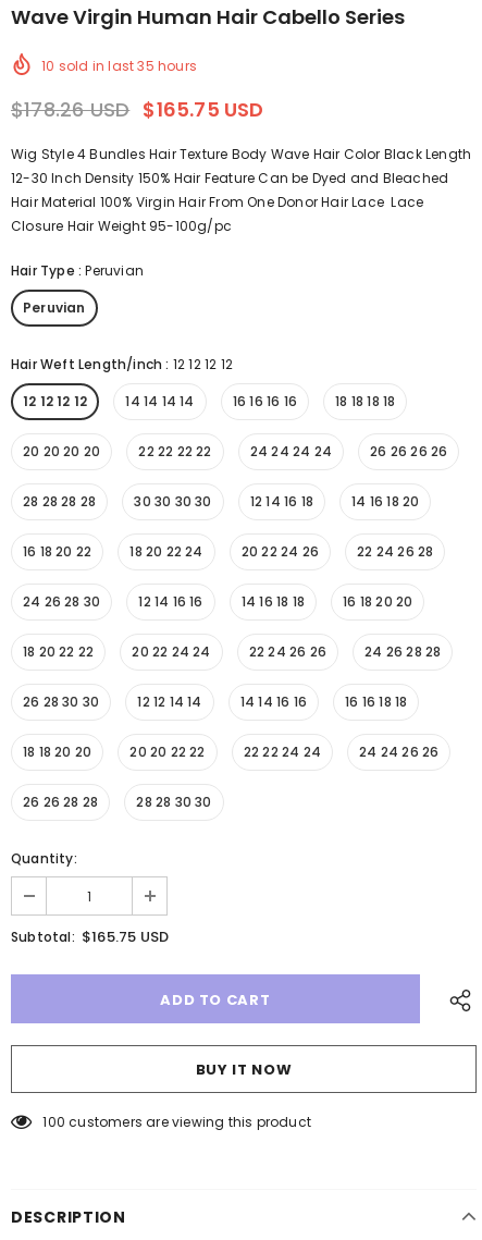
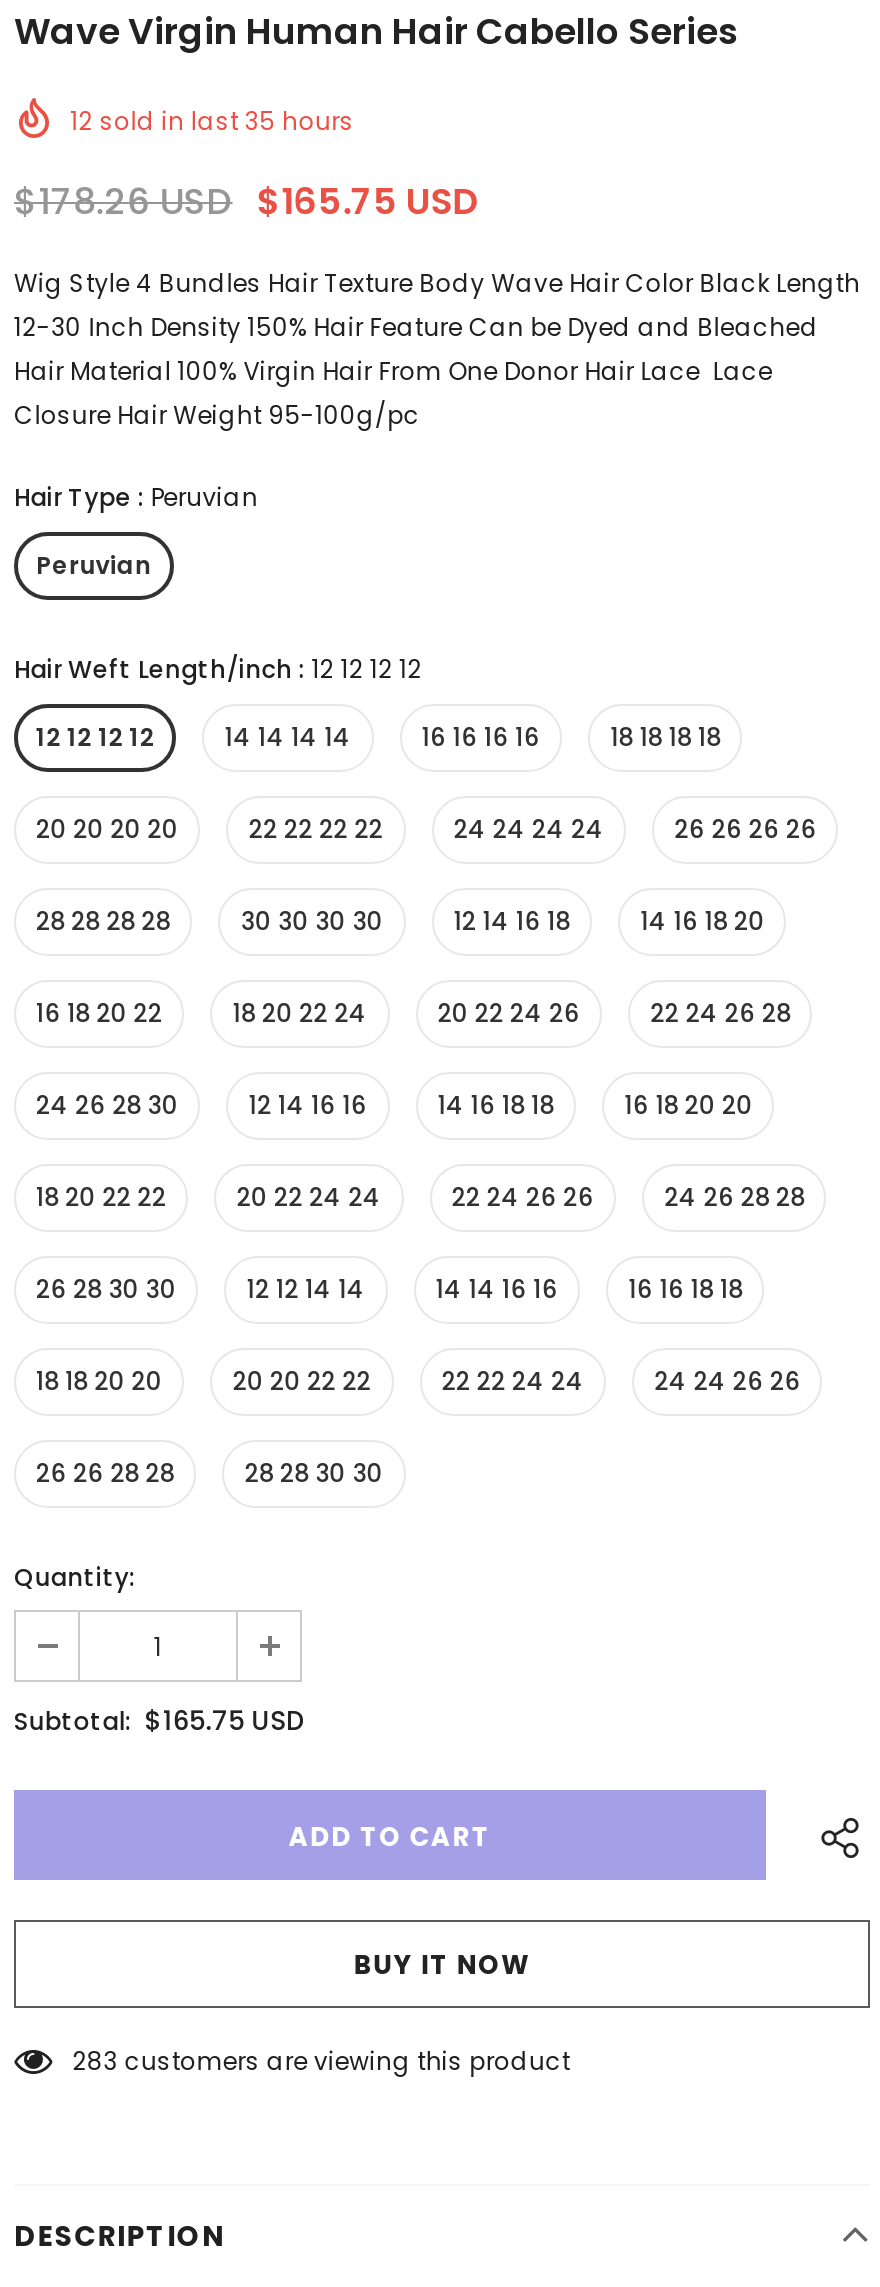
- 10 sold in last 35 hours
+ 12 sold in last 35 hours

- 100 customers are viewing this product
+ 283 customers are viewing this product
